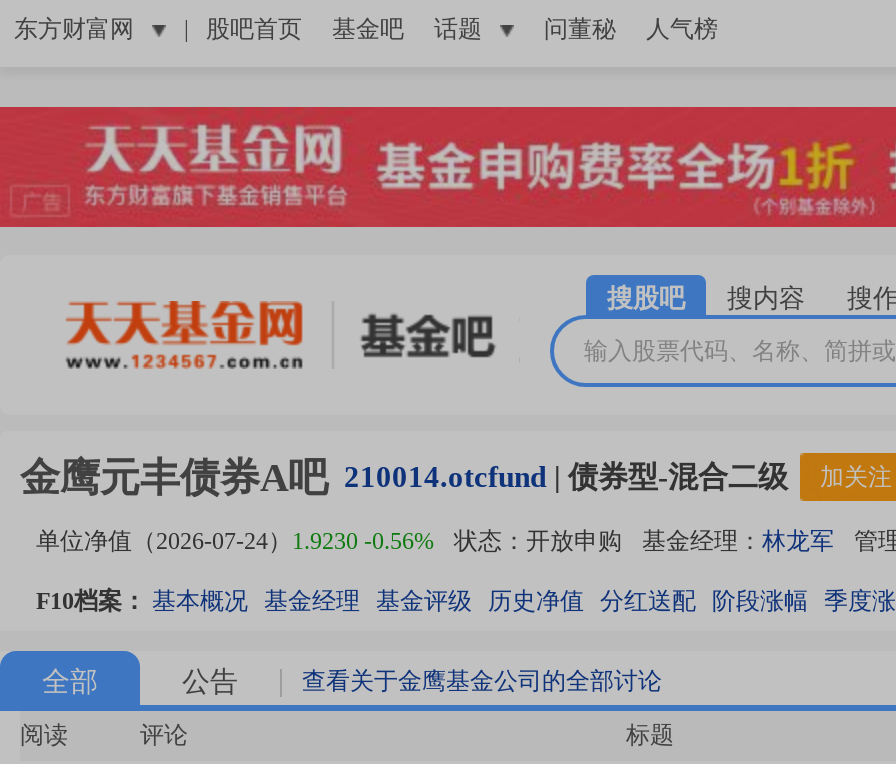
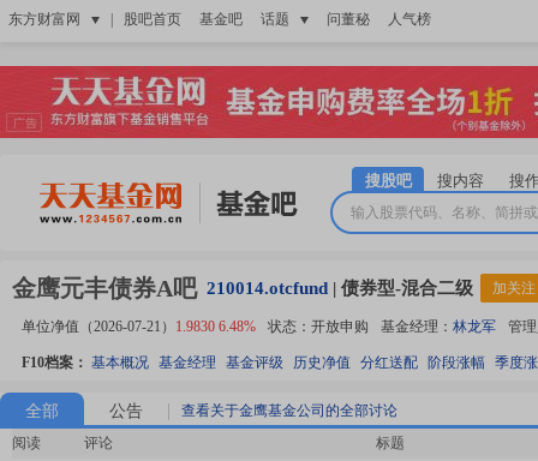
- 单位净值（2026-07-24）1.9230 -0.56%
+ 单位净值（2026-07-21）1.9830 6.48%
